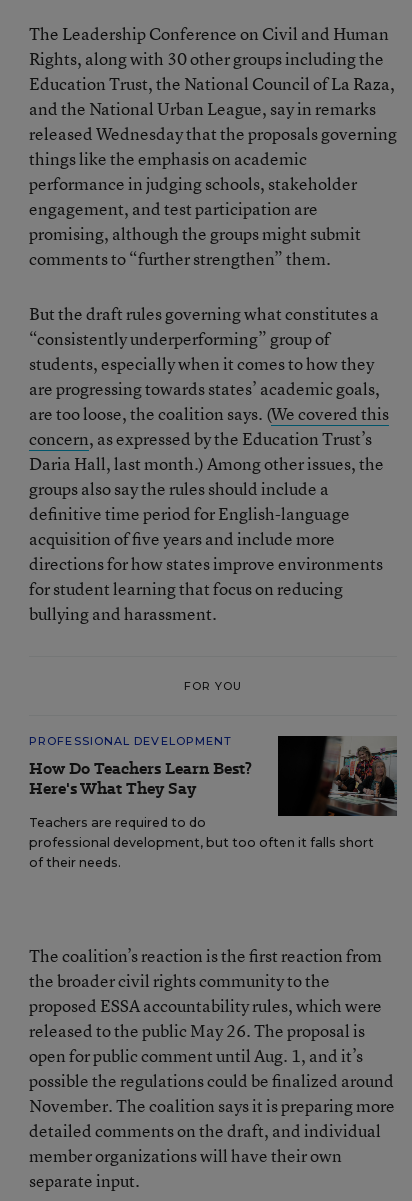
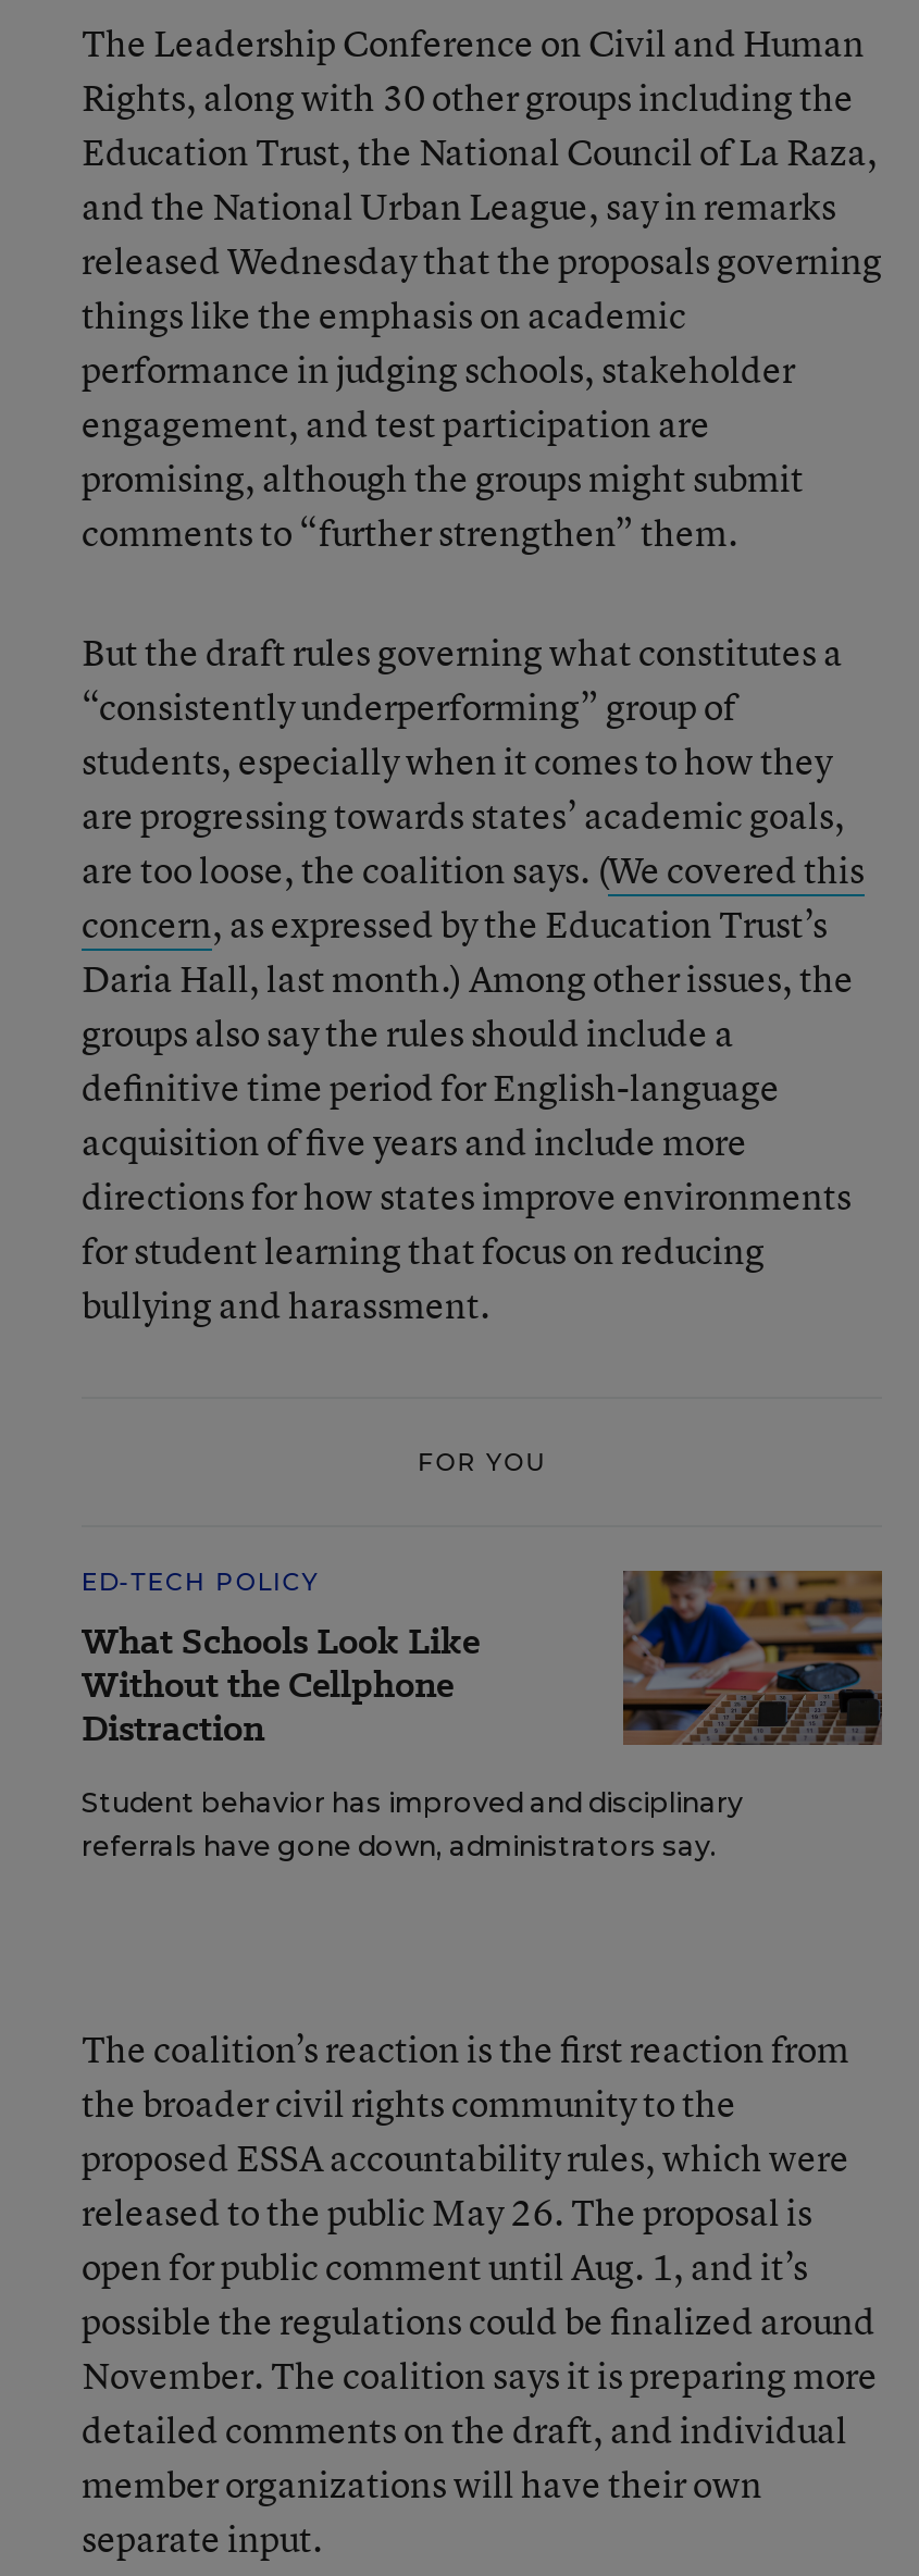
- PROFESSIONAL DEVELOPMENT
- How Do Teachers Learn Best?
- Here's What They Say
+ ED-TECH POLICY
+ What Schools Look Like
+ Without the Cellphone
+ Distraction

- [image]
- Teachers are required to do
- professional development, but too often it falls short
- of their needs.
+ [image]
+ Student behavior has improved and disciplinary
+ referrals have gone down, administrators say.
